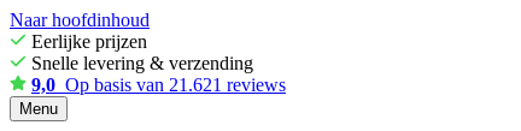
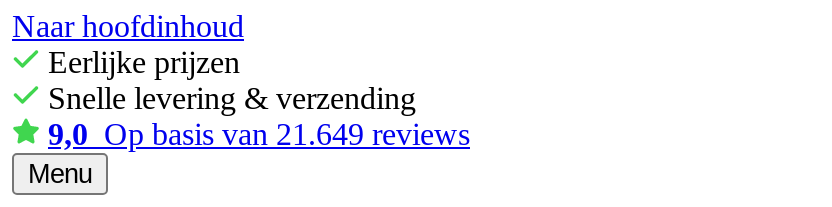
- 9,0 Op basis van 21.621 reviews
+ 9,0 Op basis van 21.649 reviews
